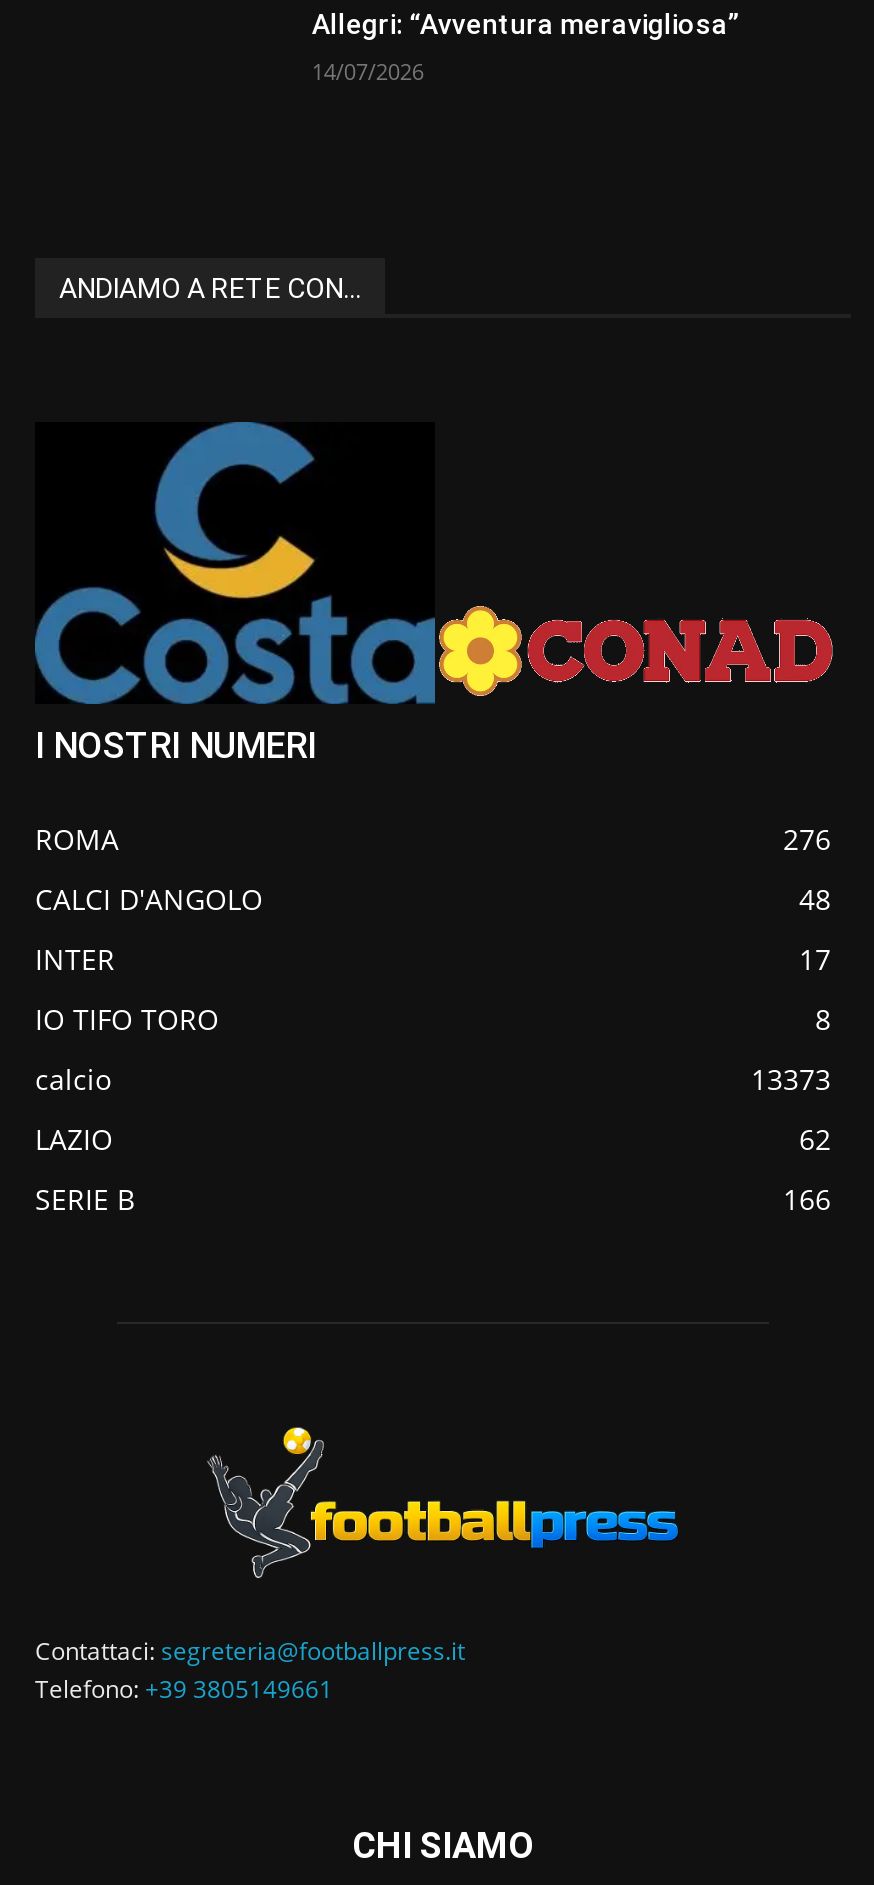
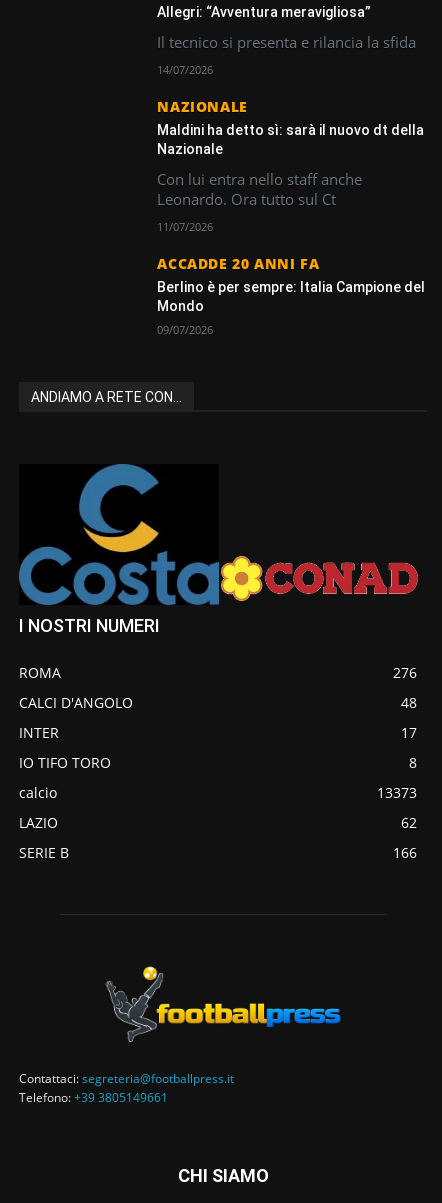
+ Il tecnico si presenta e rilancia la sfida

+ NAZIONALE
+ Maldini ha detto sì: sarà il nuovo dt della
+ Nazionale
+ Con lui entra nello staff anche
+ Leonardo. Ora tutto sul Ct
+ 11/07/2026
+ ACCADDE 20 ANNI FA
+ Berlino è per sempre: Italia Campione del
+ Mondo
+ 09/07/2026
